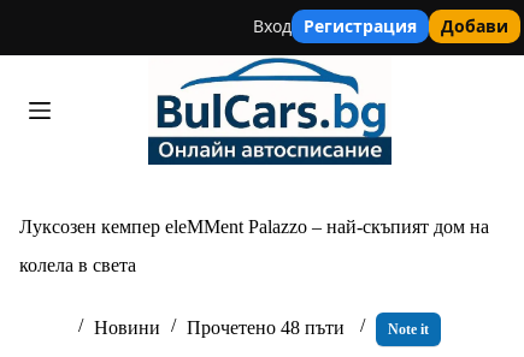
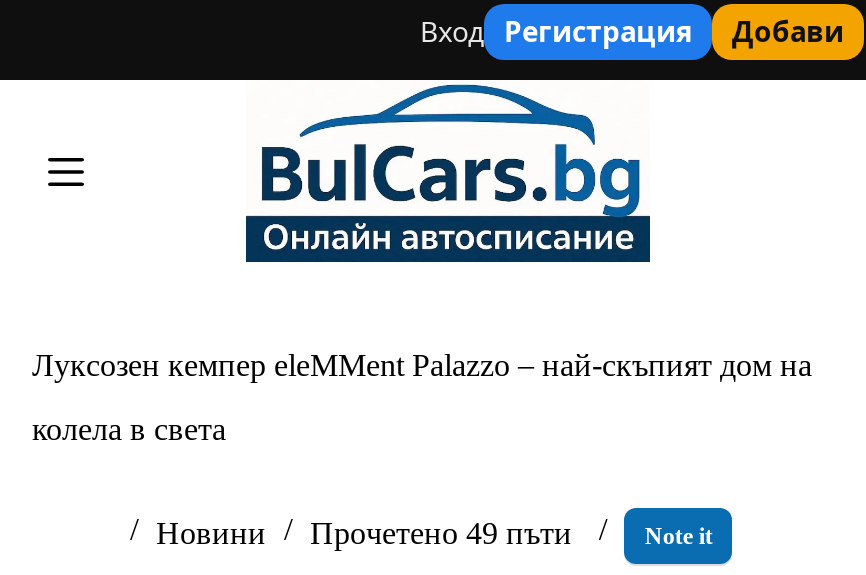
- Прочетено 48 пъти
+ Прочетено 49 пъти
